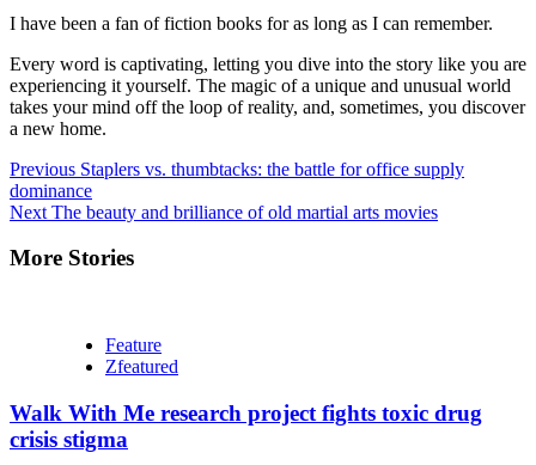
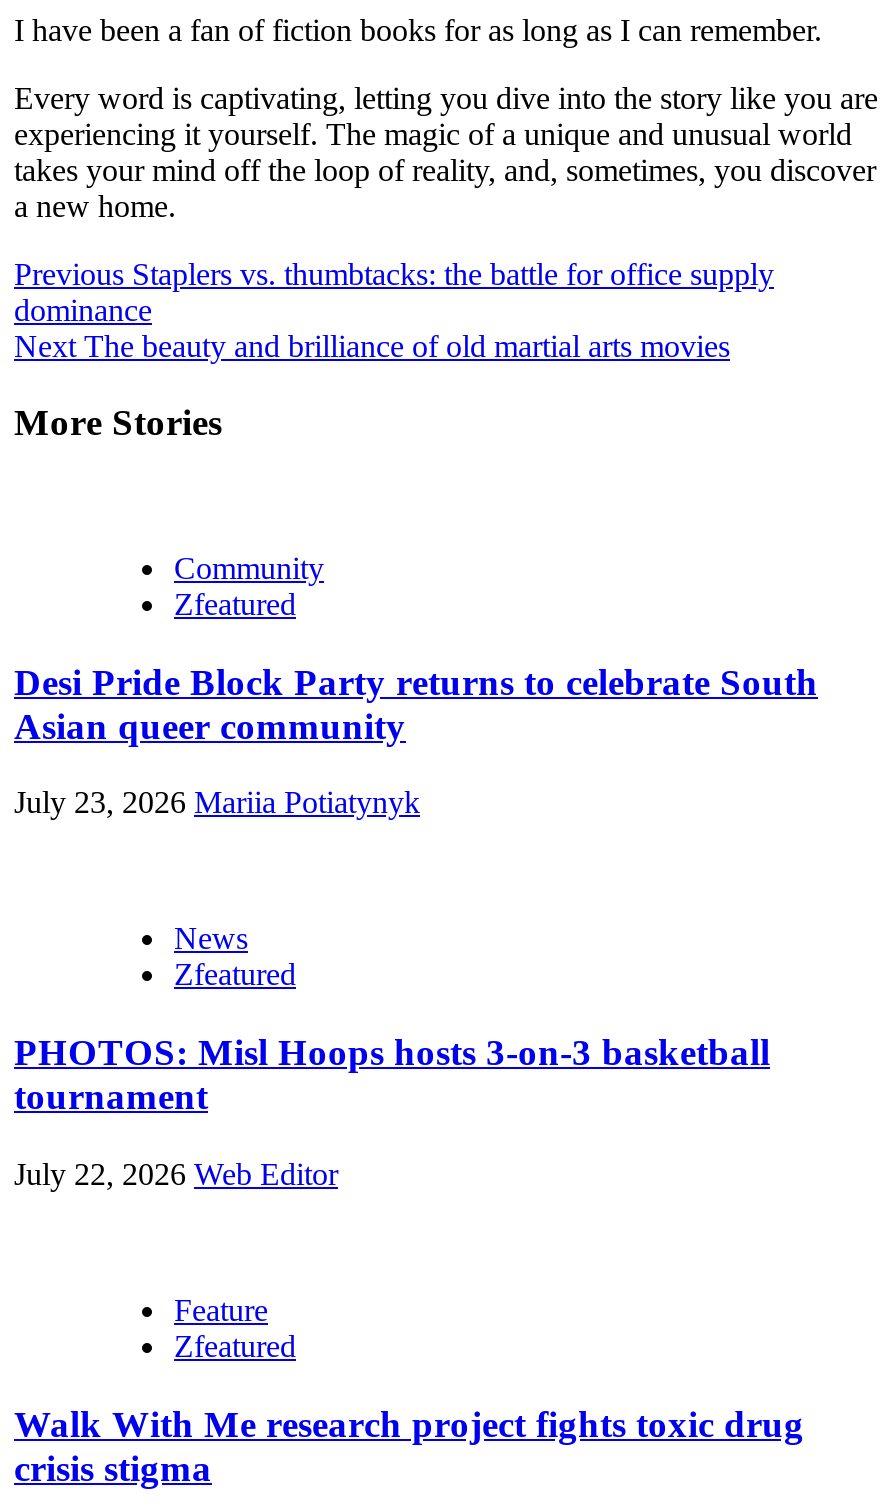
+ Community
+ Zfeatured
+ Desi Pride Block Party returns to celebrate South
+ Asian queer community
+ July 23, 2026 Mariia Potiatynyk

+ News
+ Zfeatured
+ PHOTOS: Misl Hoops hosts 3-on-3 basketball
+ tournament
+ July 22, 2026 Web Editor
